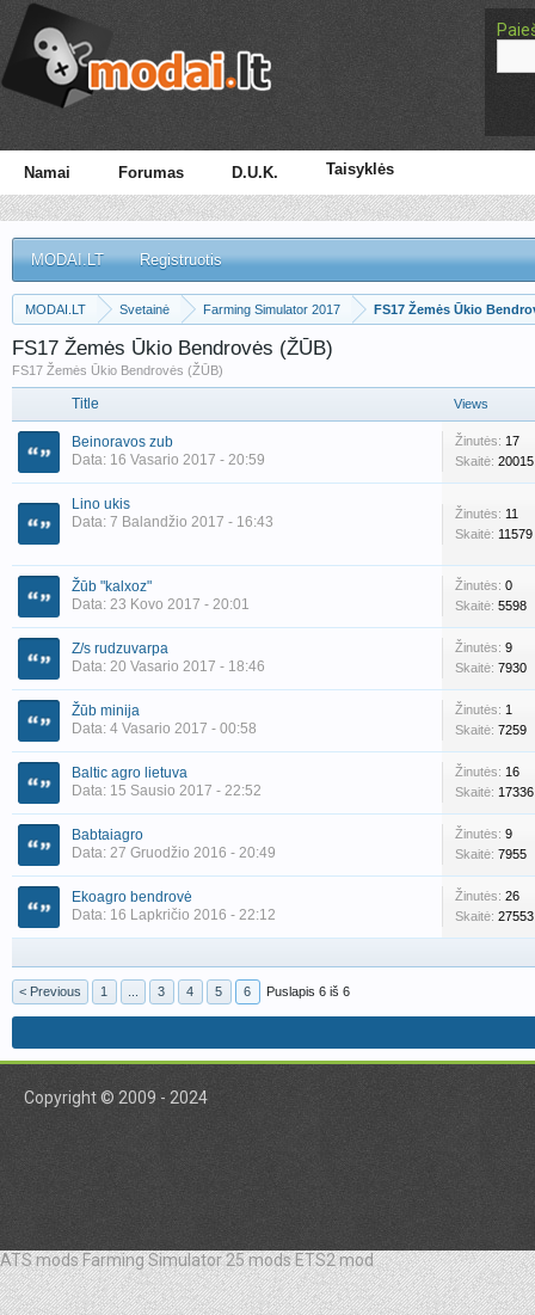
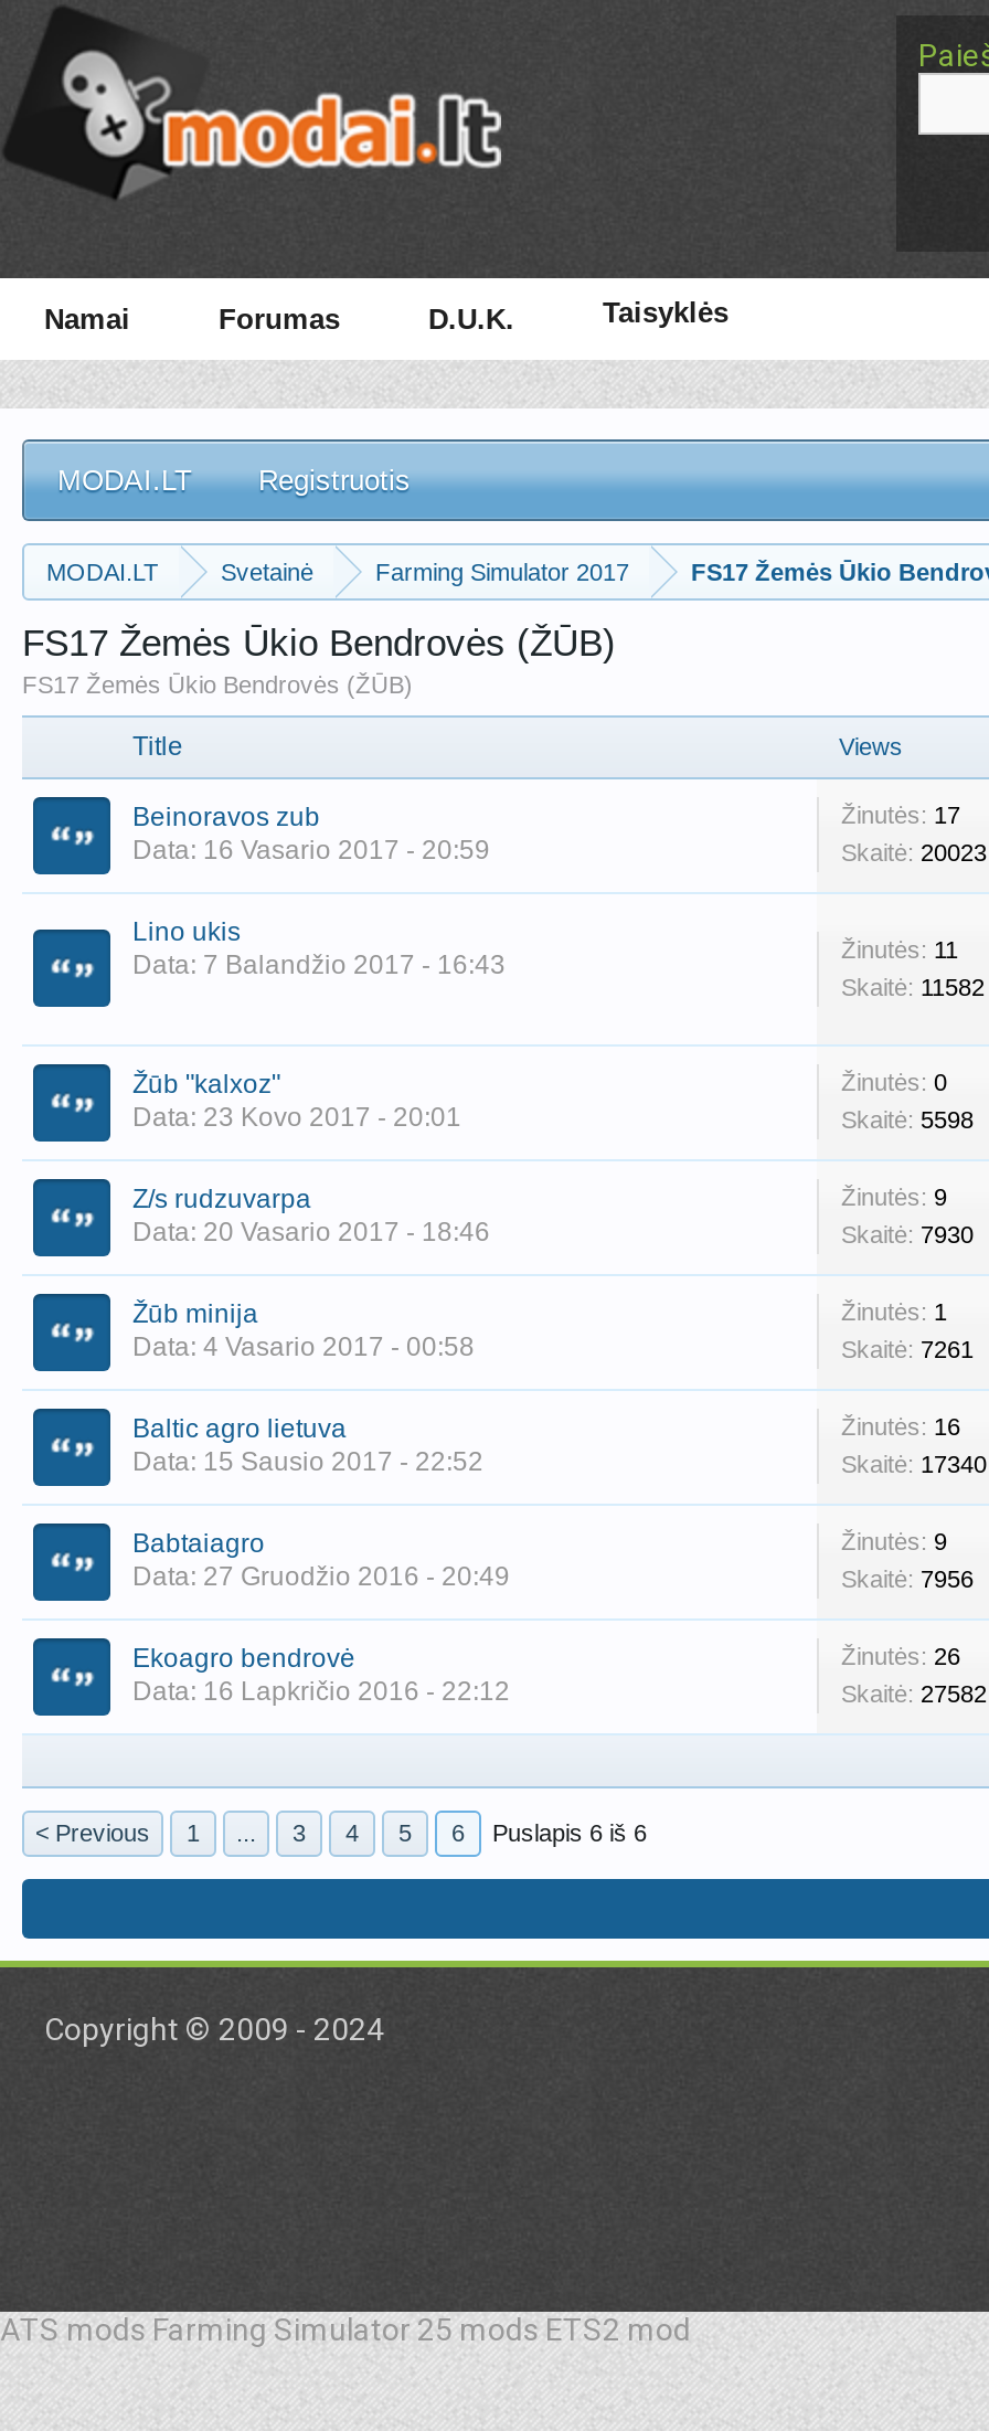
- Skaitė: 20015
+ Skaitė: 20023

- Skaitė: 11579
+ Skaitė: 11582

- Skaitė: 7259
+ Skaitė: 7261

- Skaitė: 17336
+ Skaitė: 17340

- Skaitė: 7955
+ Skaitė: 7956

- Skaitė: 27553
+ Skaitė: 27582
